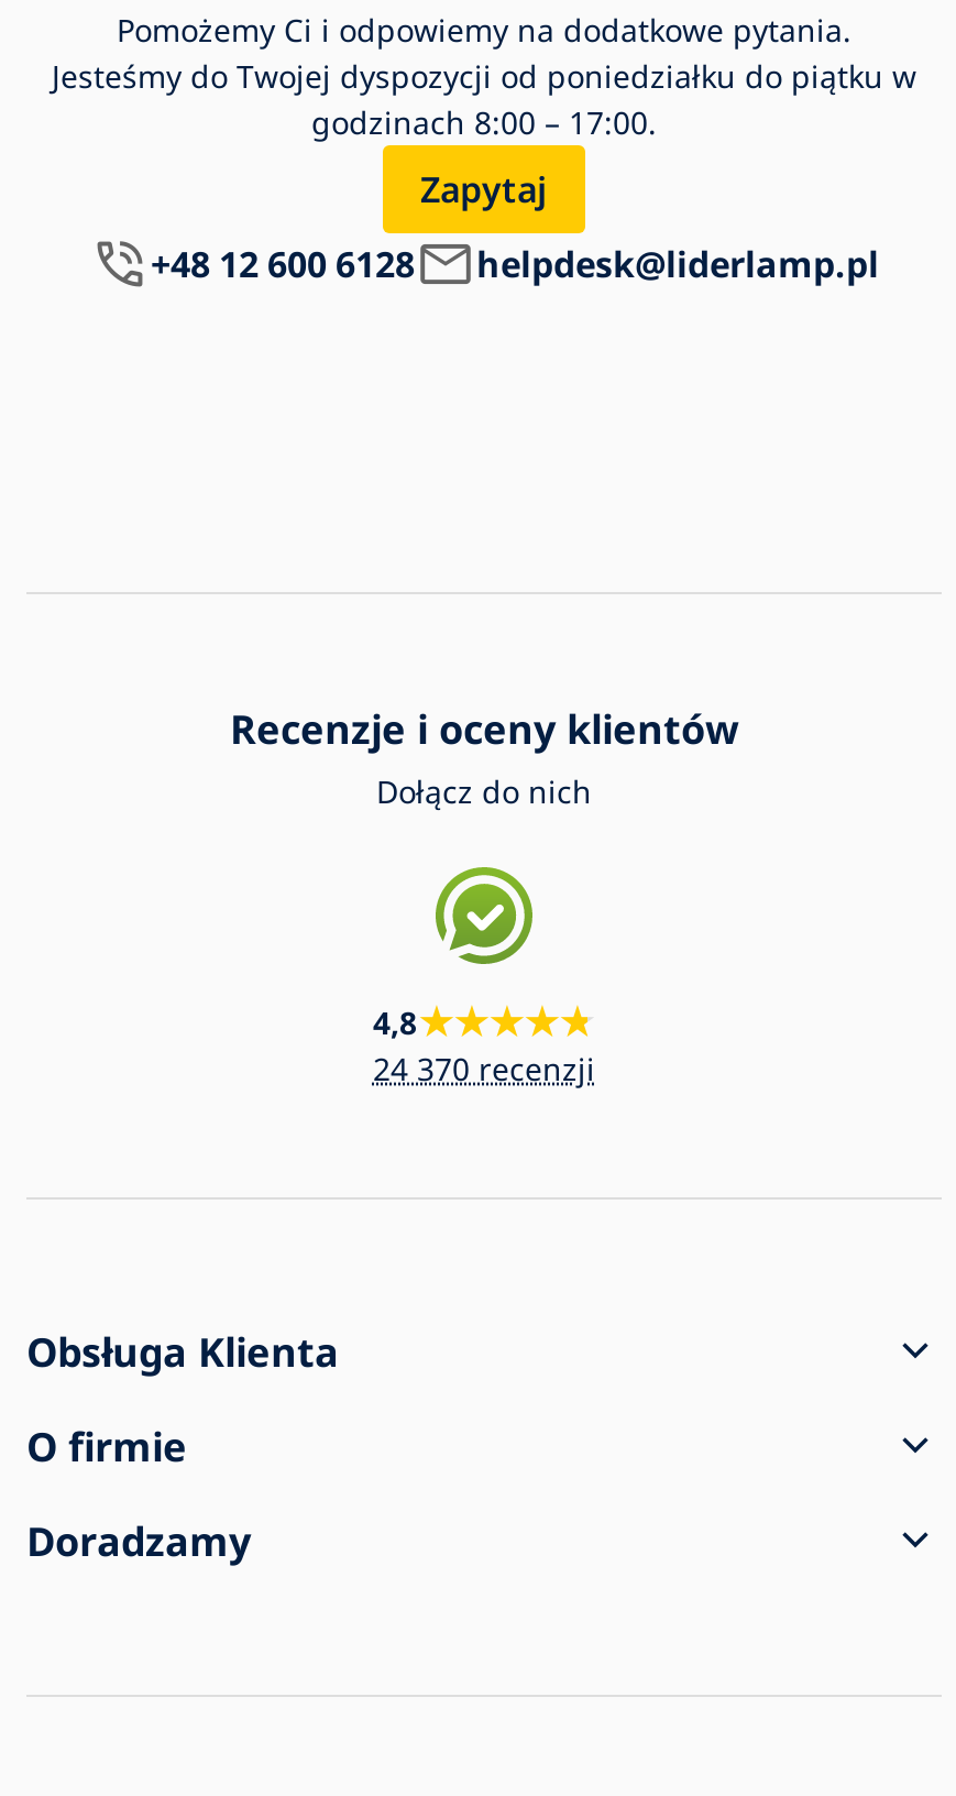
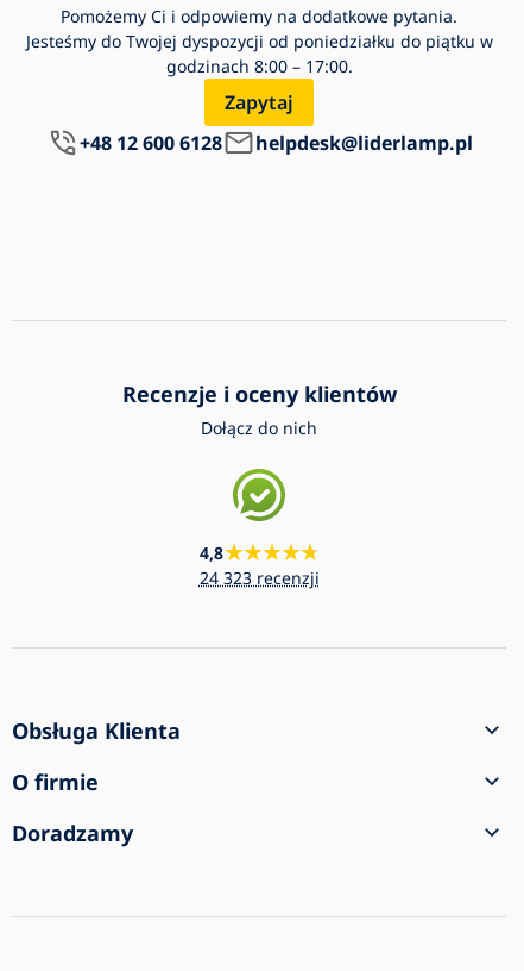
- 24 370 recenzji
+ 24 323 recenzji
